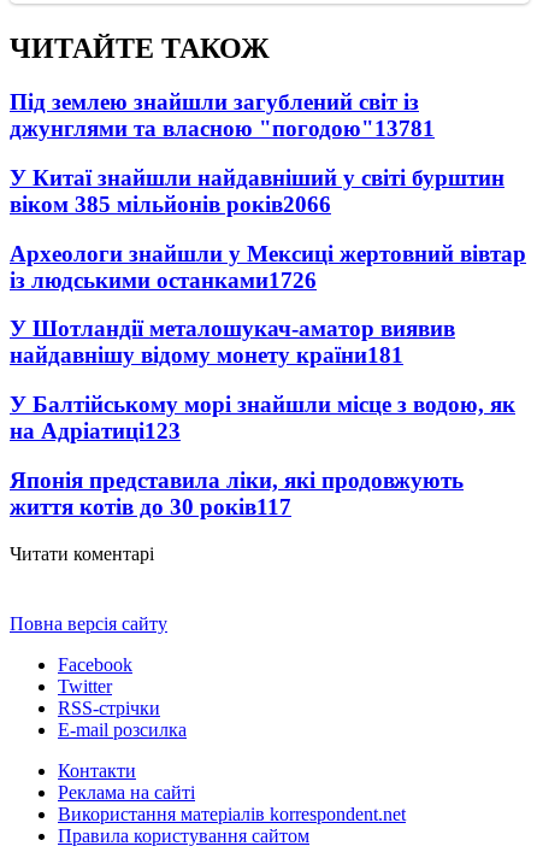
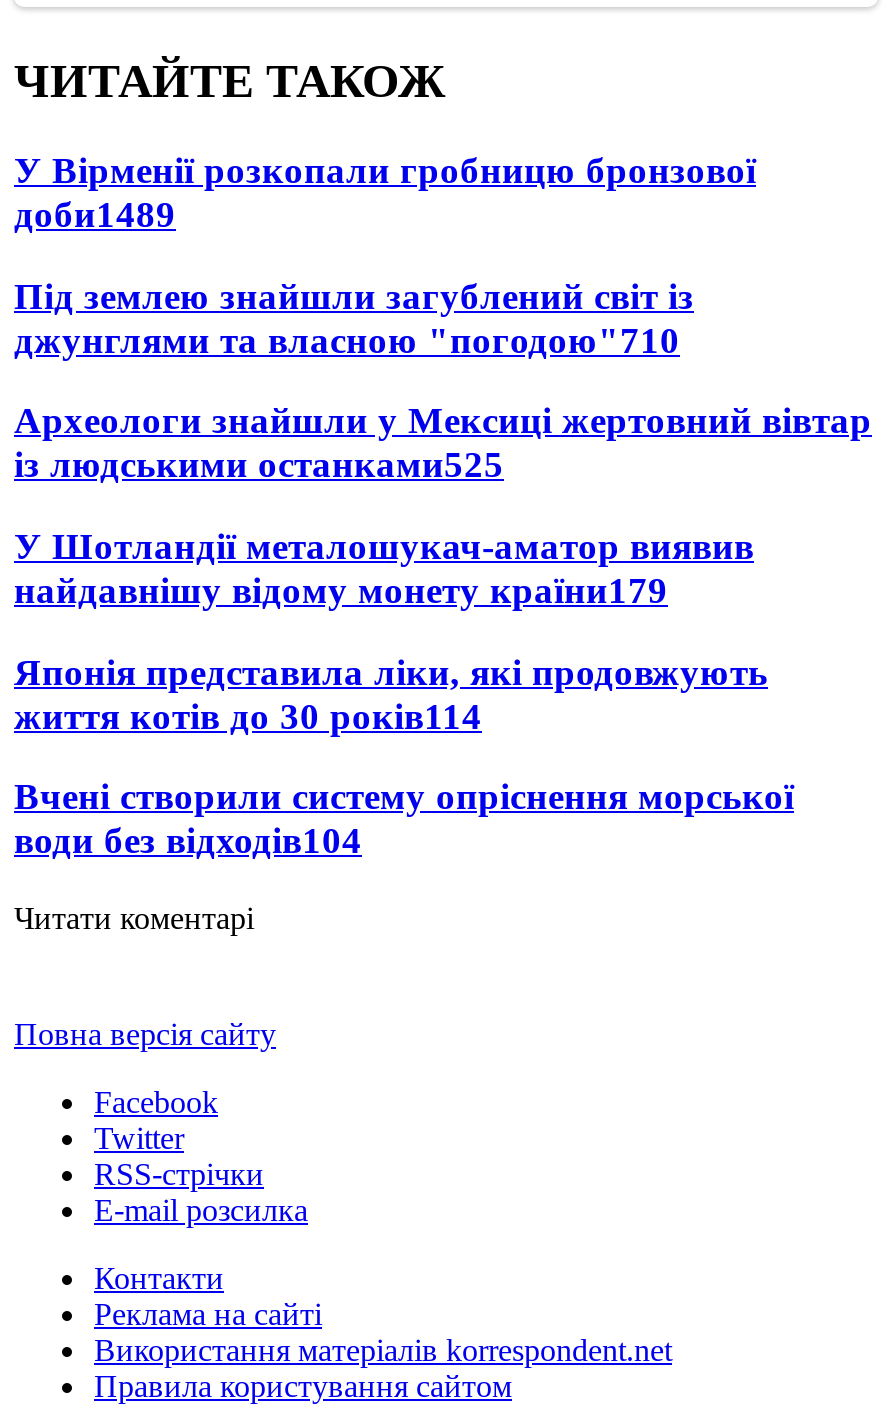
+ У Вірменії розкопали гробницю бронзової
+ доби1489

moved down: Під землею знайшли загублений світ із

- джунглями та власною "погодою"13781
- У Китаї знайшли найдавніший у світі бурштин
- віком 385 мільйонів років2066
+ джунглями та власною "погодою"710

- із людськими останками1726
+ із людськими останками525

- найдавнішу відому монету країни181
- У Балтійському морі знайшли місце з водою, як
- на Адріатиці123
+ найдавнішу відому монету країни179

moved up: Японія представила ліки, які продовжують

- життя котів до 30 років117
+ життя котів до 30 років114
+ Вчені створили систему опріснення морської
+ води без відходів104
